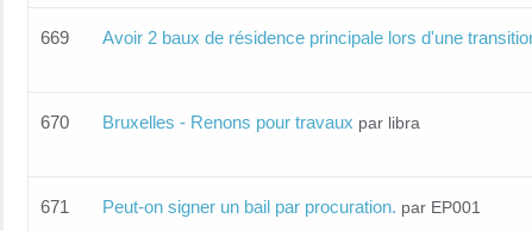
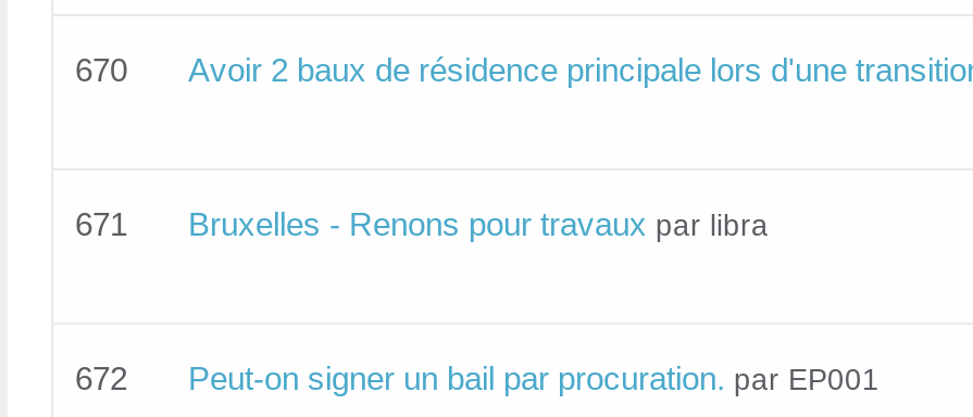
- 669
+ 670

- 670 Bruxelles - Renons pour travaux par libra
+ 671 Bruxelles - Renons pour travaux par libra

- 671 Peut-on signer un bail par procuration. par EP001
+ 672 Peut-on signer un bail par procuration. par EP001
